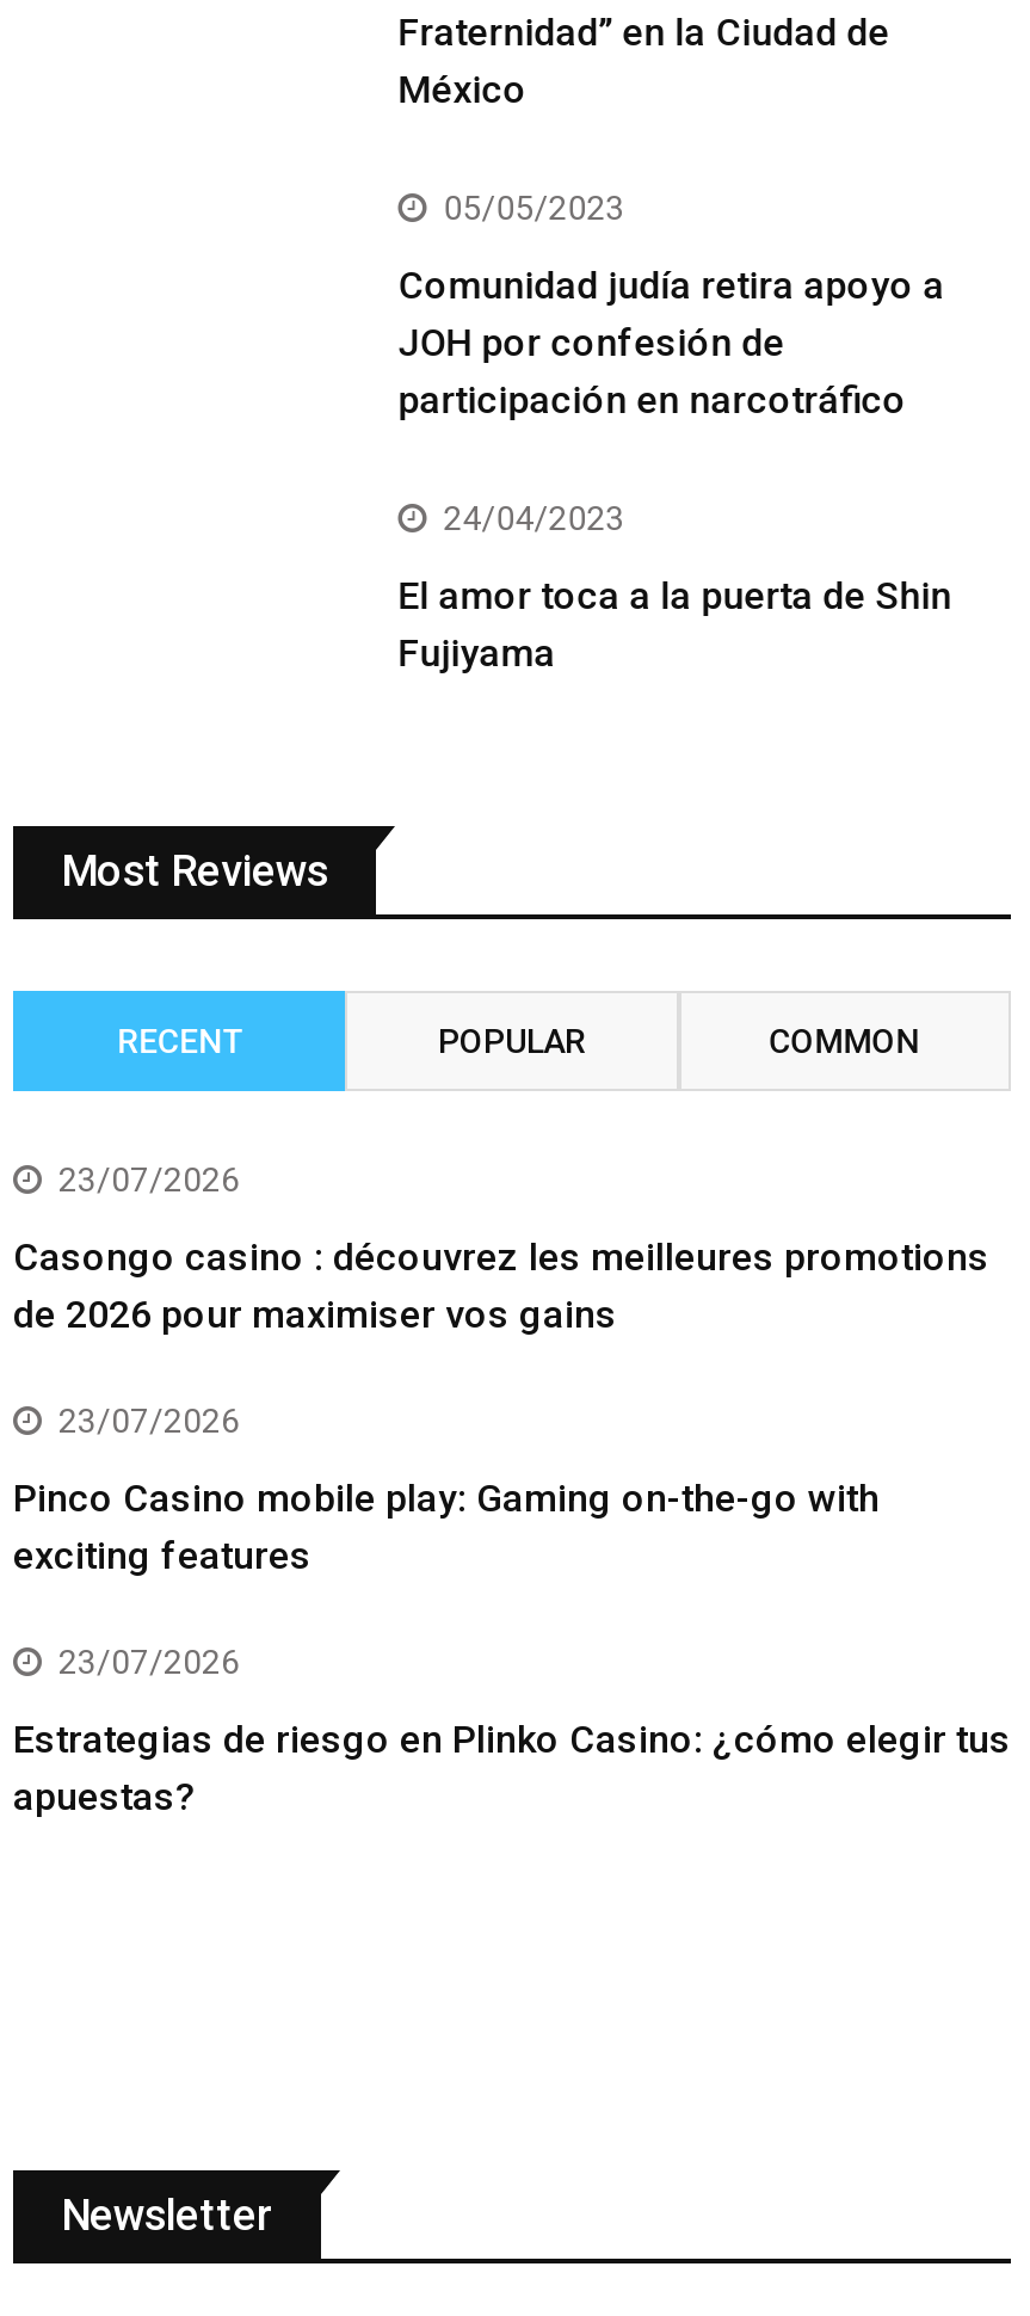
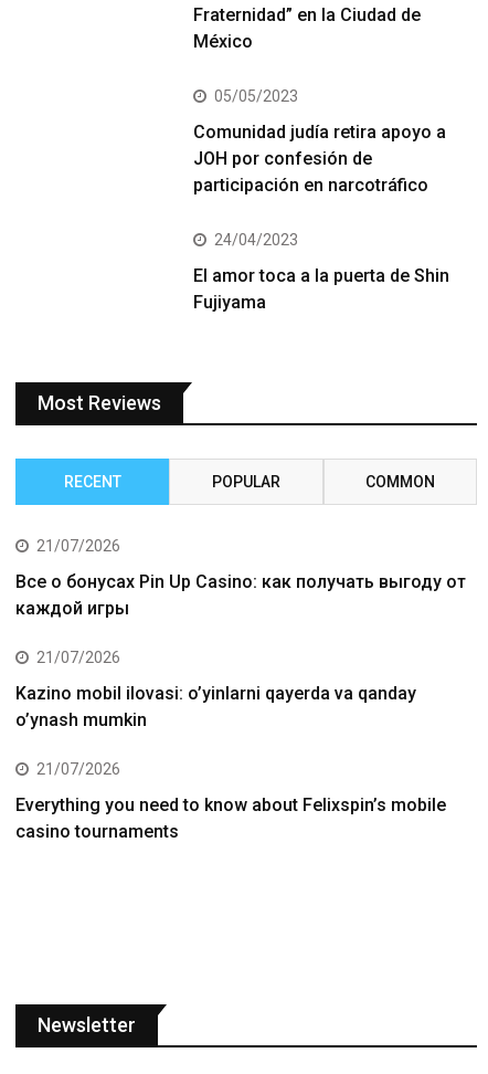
- 23/07/2026
+ 21/07/2026

- Casongo casino : découvrez les meilleures promotions
- de 2026 pour maximiser vos gains
+ Все о бонусах Pin Up Casino: как получать выгоду от
+ каждой игры

- 23/07/2026
+ 21/07/2026

- Pinco Casino mobile play: Gaming on-the-go with
- exciting features
+ Kazino mobil ilovasi: o’yinlarni qayerda va qanday
+ o’ynash mumkin

- 23/07/2026
+ 21/07/2026

- Estrategias de riesgo en Plinko Casino: ¿cómo elegir tus
- apuestas?
+ Everything you need to know about Felixspin’s mobile
+ casino tournaments
